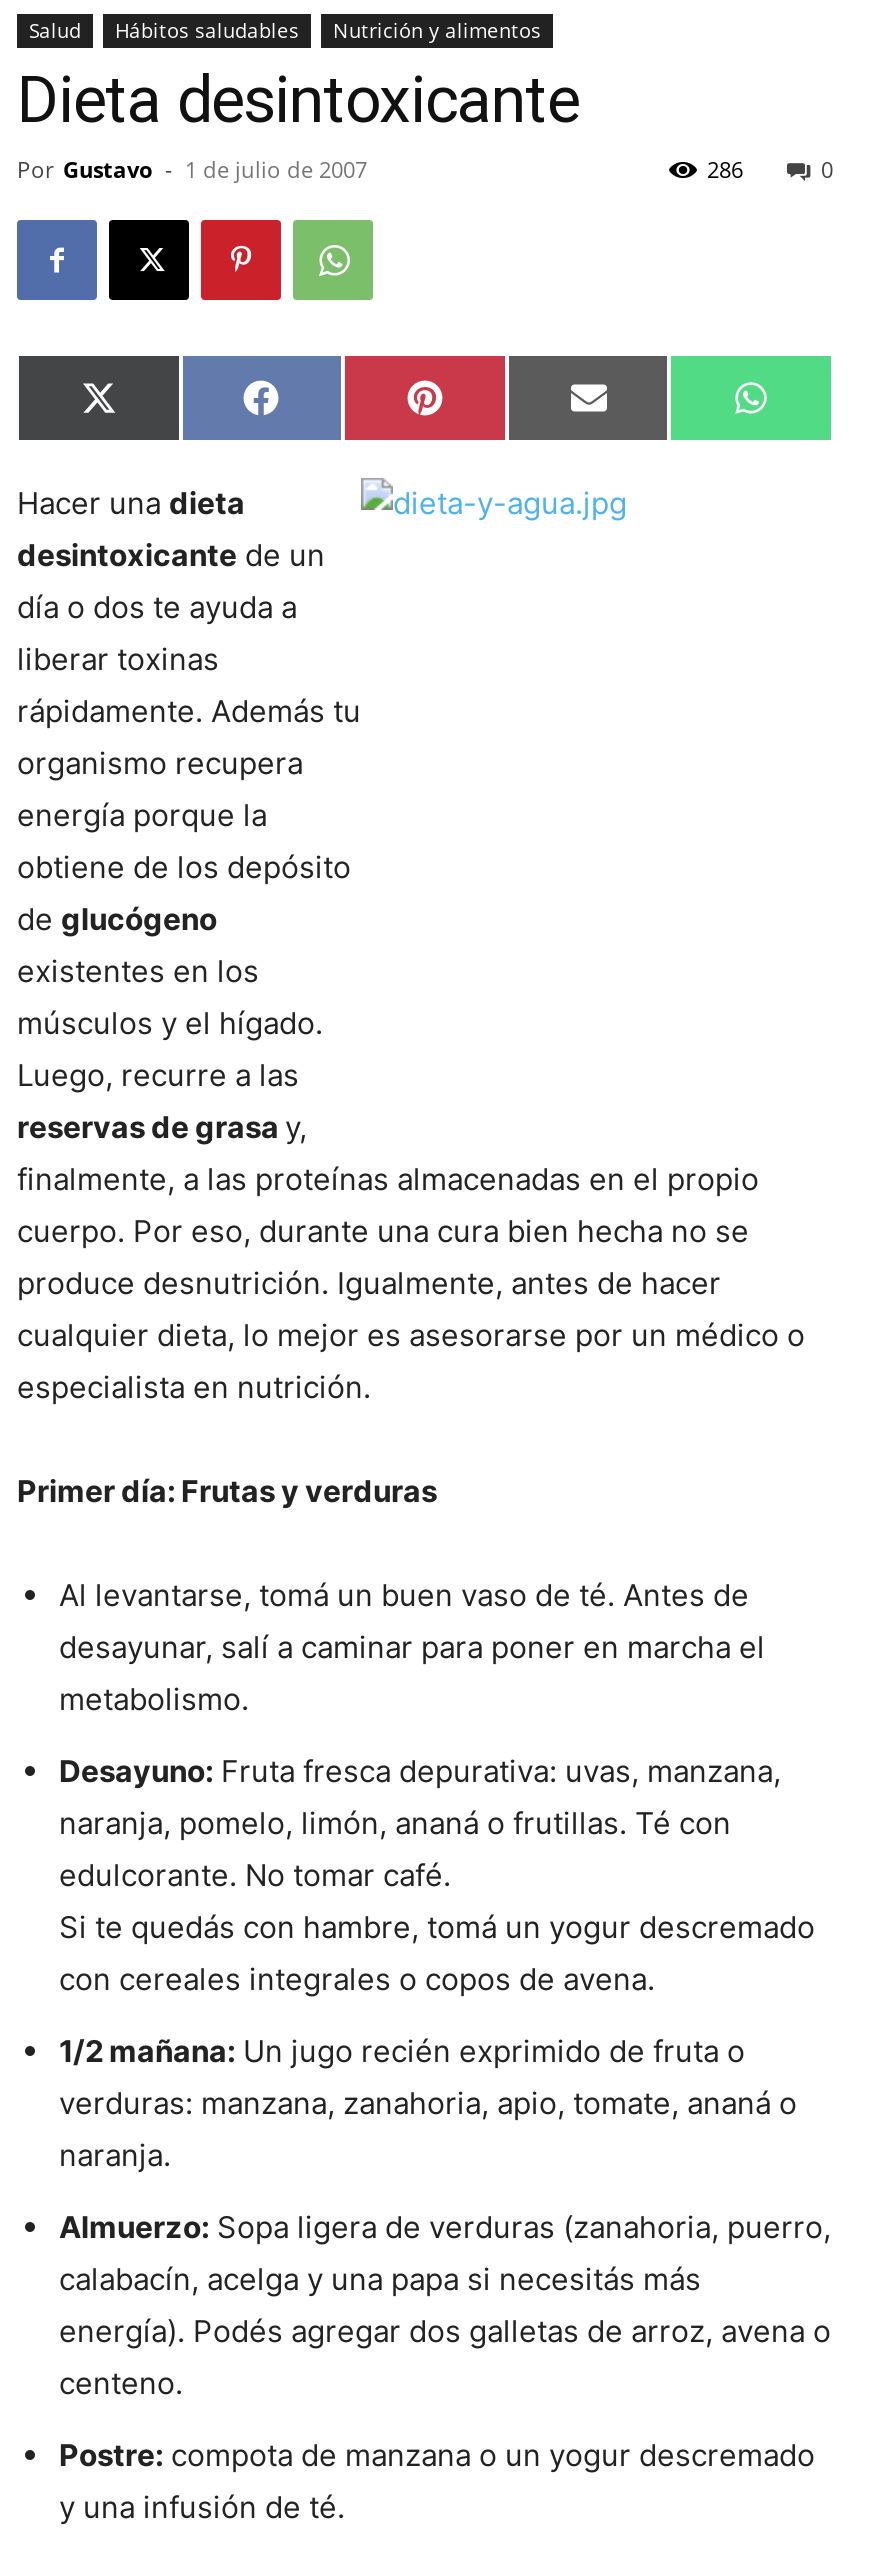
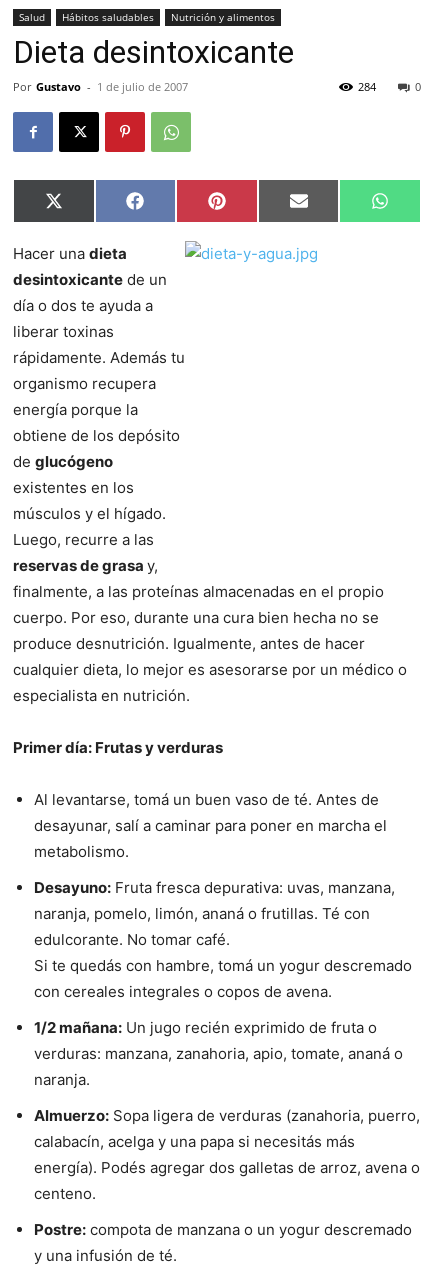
- 286
+ 284
